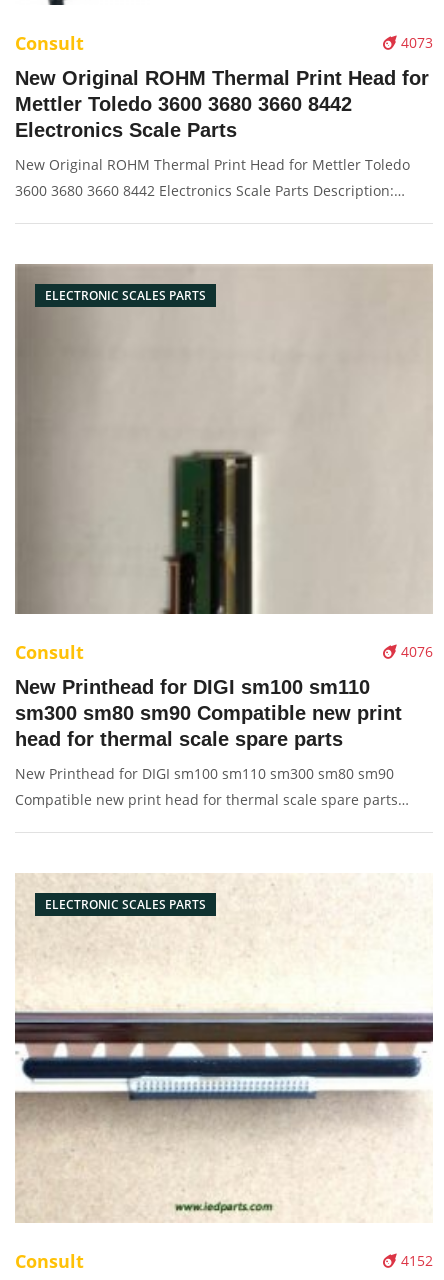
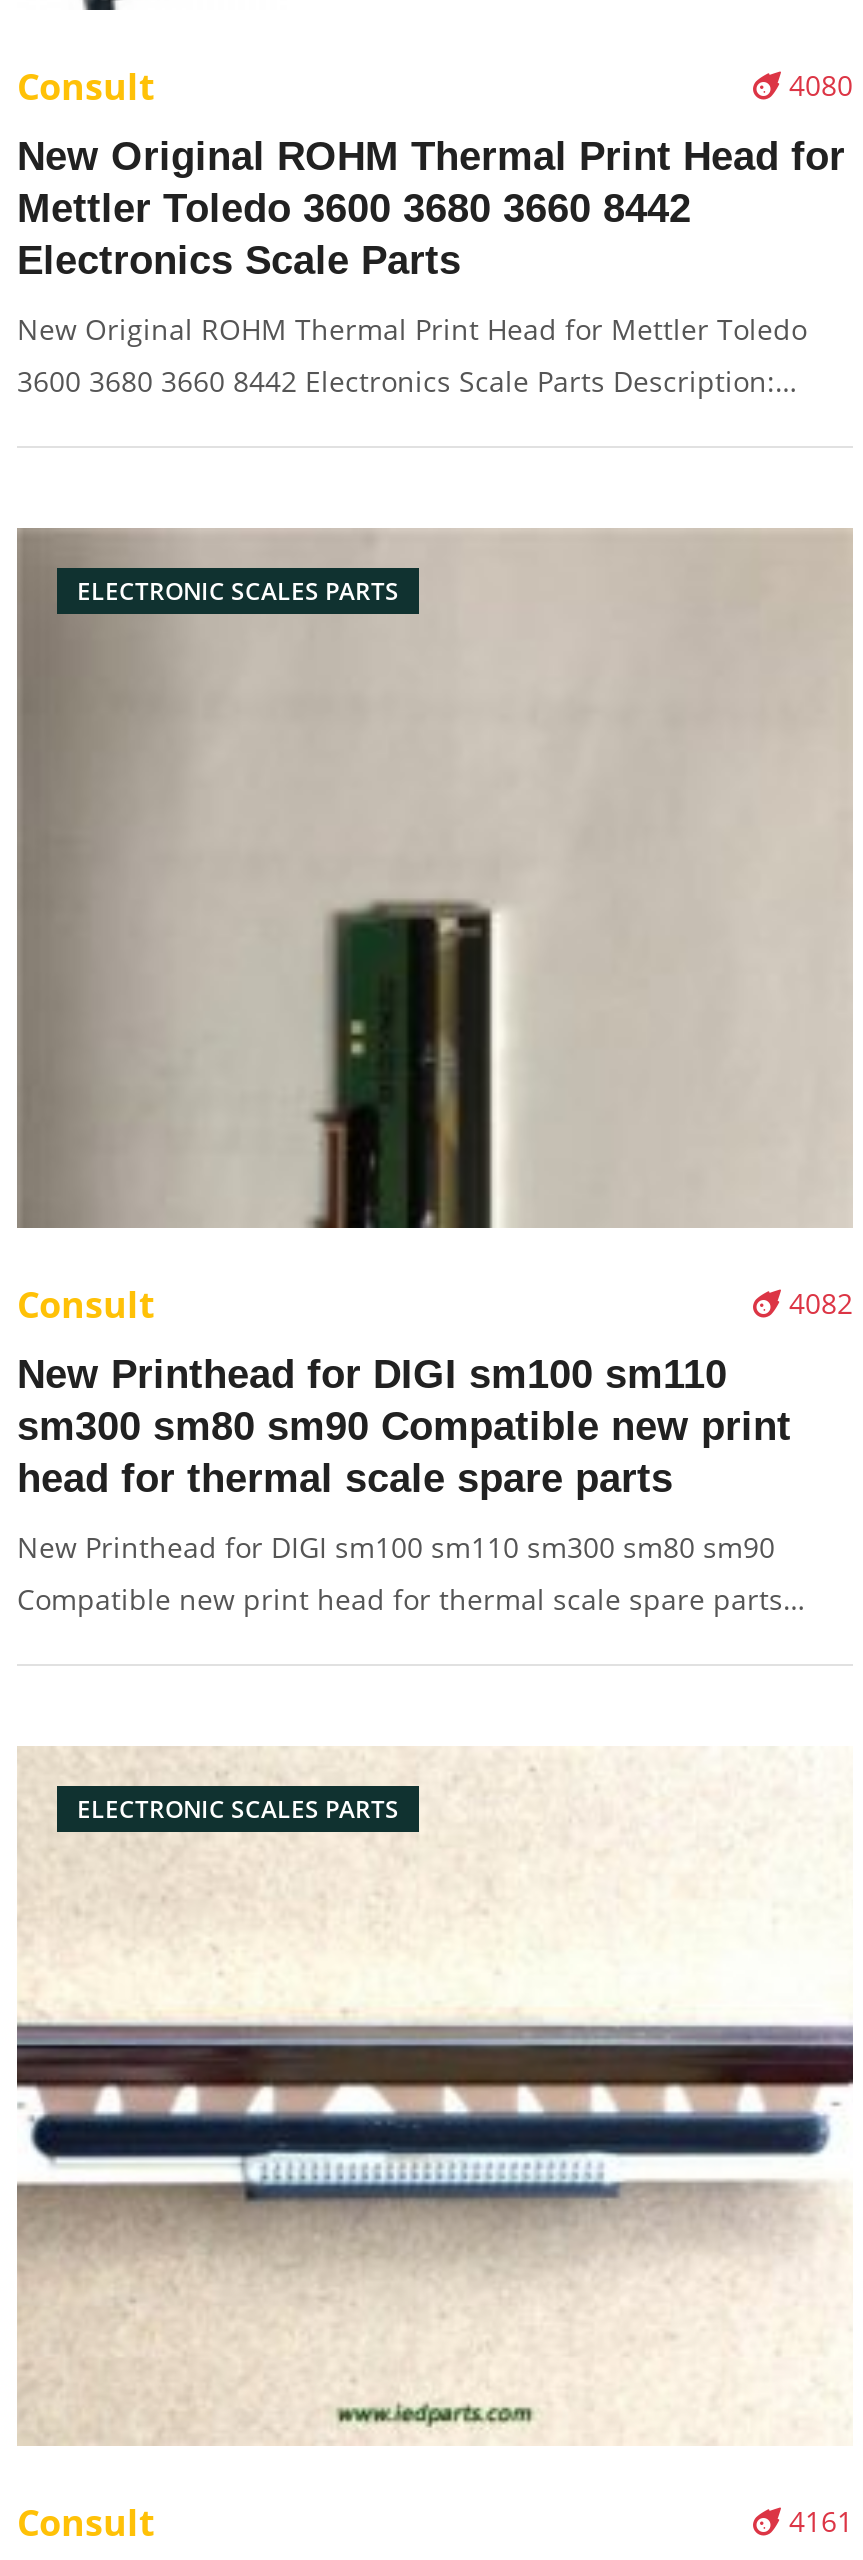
- 4073
+ 4080

- 4076
+ 4082

- 4152
+ 4161
